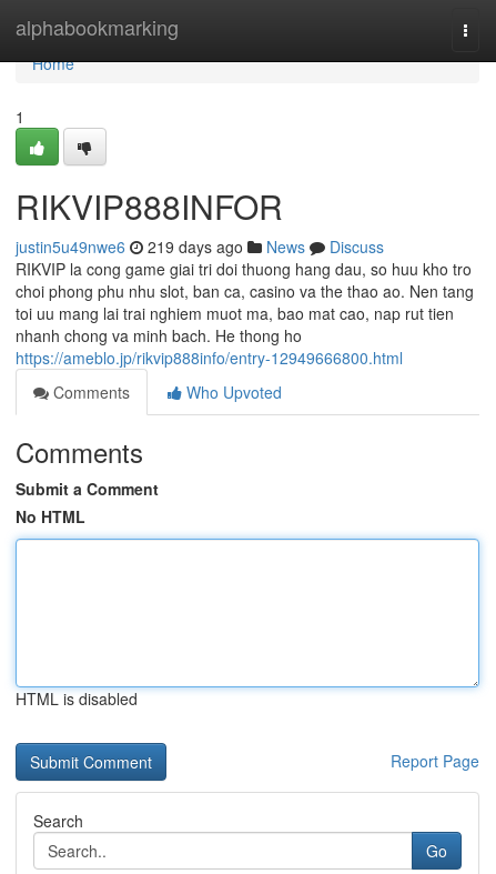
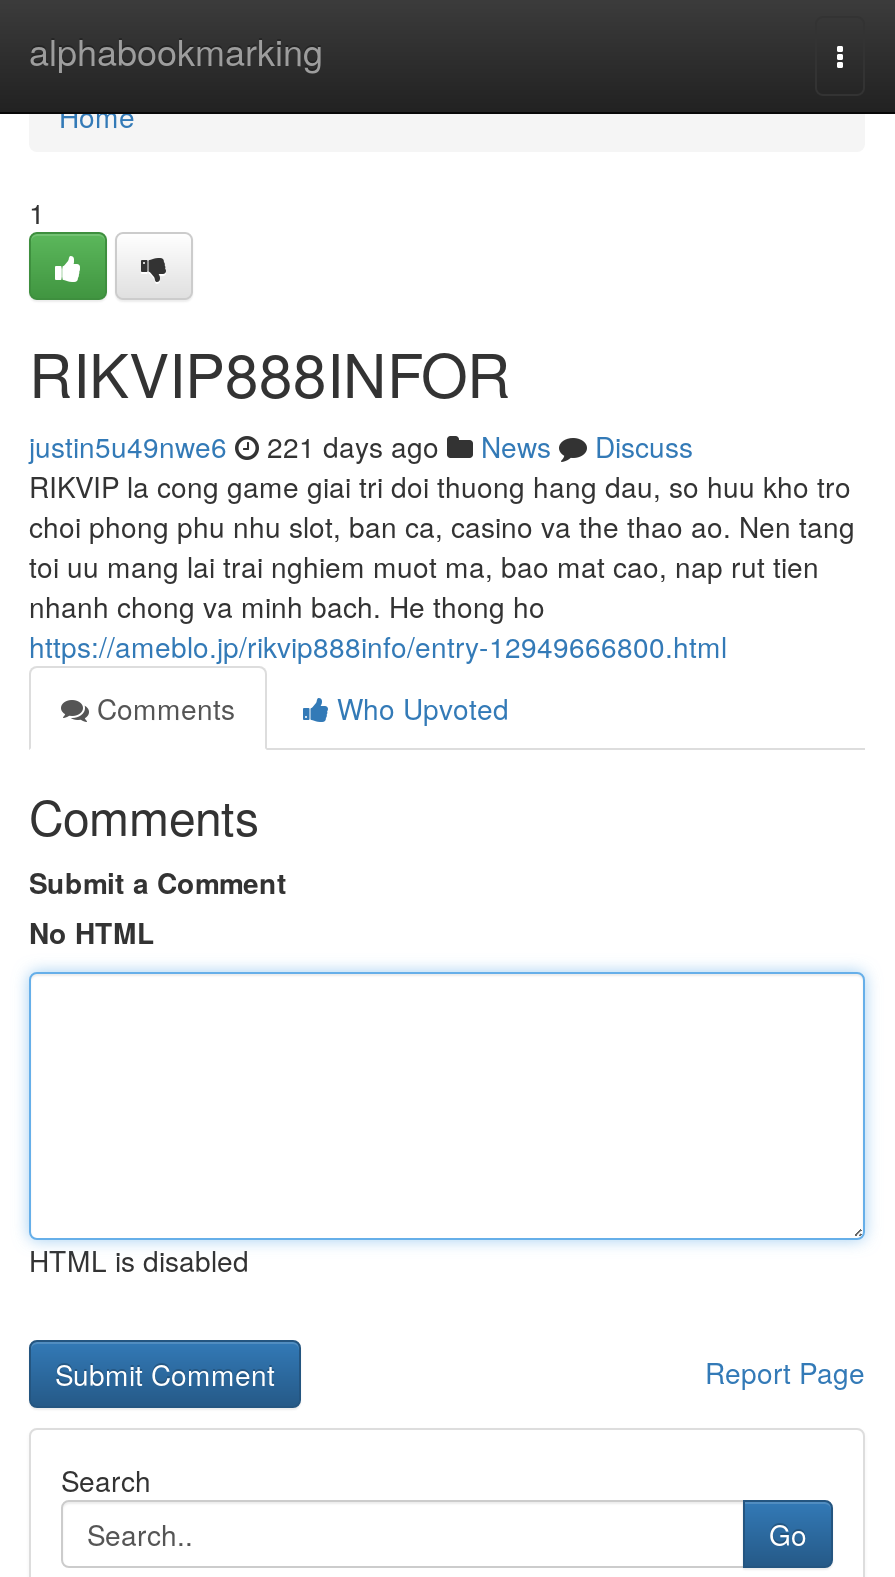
- justin5u49nwe6 219 days ago News Discuss
+ justin5u49nwe6 221 days ago News Discuss
